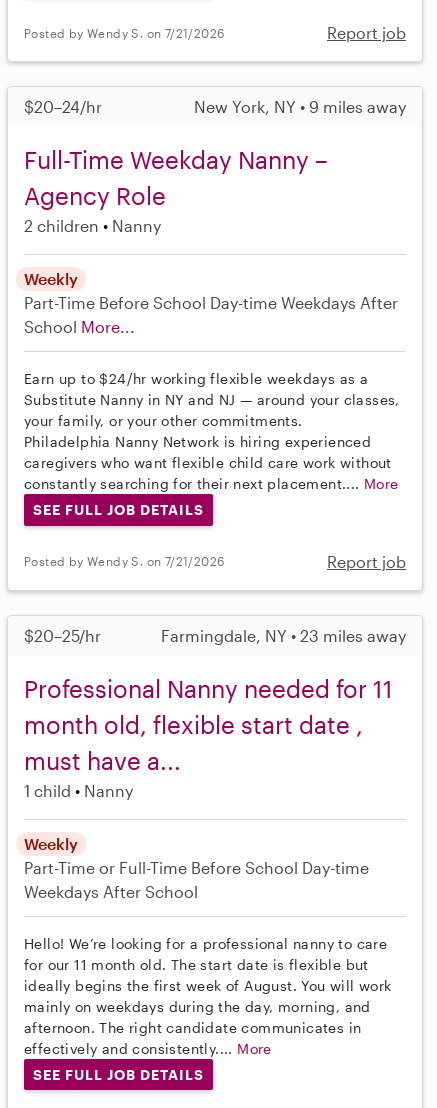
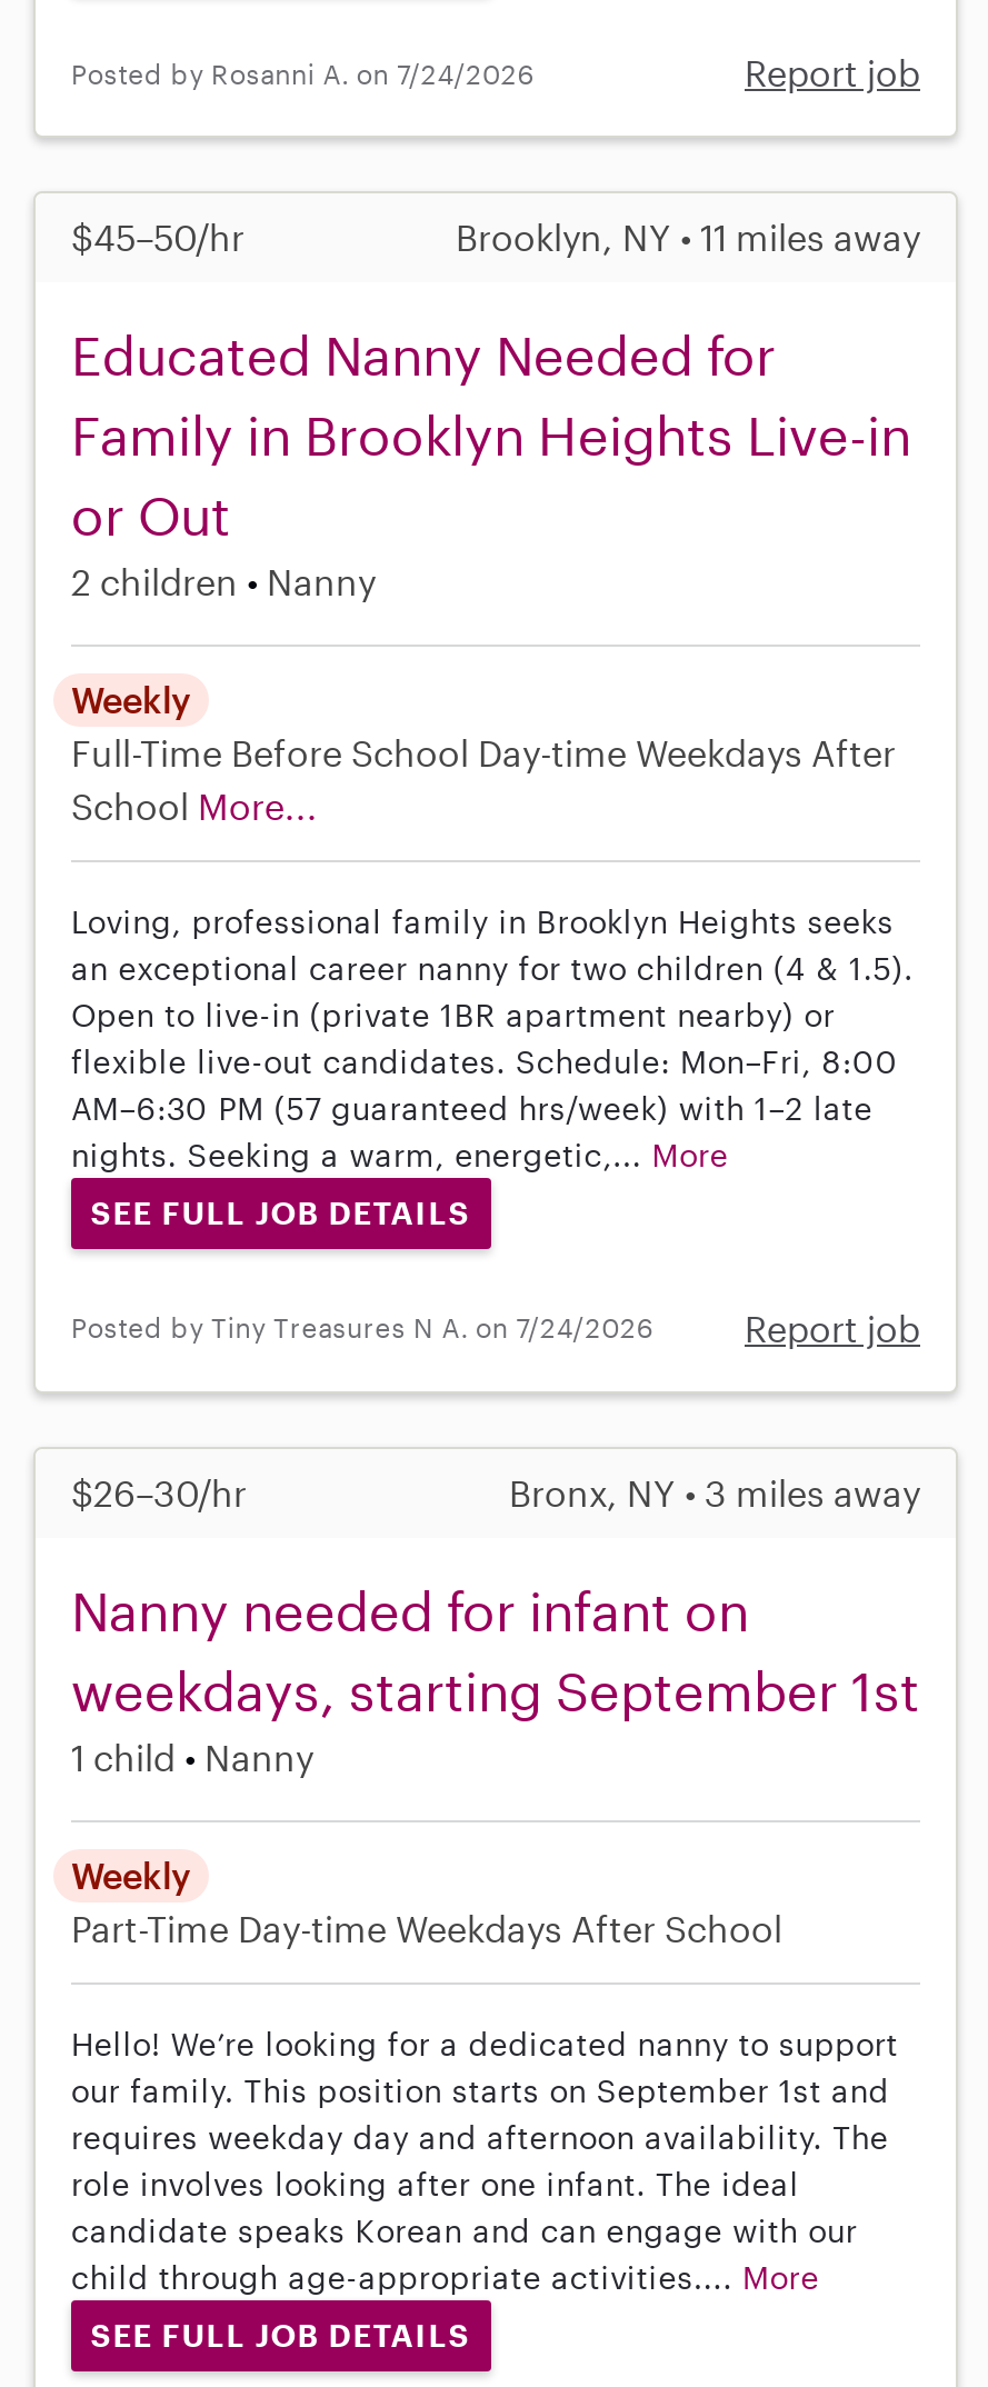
- Posted by Wendy S. on 7/21/2026
+ Posted by Rosanni A. on 7/24/2026

- $20–24/hr
- New York, NY • 9 miles away
+ $45–50/hr
+ Brooklyn, NY • 11 miles away

- Full-Time Weekday Nanny –
- Agency Role
+ Educated Nanny Needed for
+ Family in Brooklyn Heights Live-in
+ or Out

moved down: 2 children | Nanny | Weekly

- Part-Time Before School Day-time Weekdays After
+ Full-Time Before School Day-time Weekdays After

moved down: School More...

- Earn up to $24/hr working flexible weekdays as a
- Substitute Nanny in NY and NJ — around your classes,
- your family, or your other commitments.
- Philadelphia Nanny Network is hiring experienced
- caregivers who want flexible child care work without
- constantly searching for their next placement.... More
+ Loving, professional family in Brooklyn Heights seeks
+ an exceptional career nanny for two children (4 & 1.5).
+ Open to live-in (private 1BR apartment nearby) or
+ flexible live-out candidates. Schedule: Mon–Fri, 8:00
+ AM–6:30 PM (57 guaranteed hrs/week) with 1–2 late
+ nights. Seeking a warm, energetic,... More

moved down: SEE FULL JOB DETAILS | Report job

- Posted by Wendy S. on 7/21/2026
+ Posted by Tiny Treasures N A. on 7/24/2026

- $20–25/hr
- Farmingdale, NY • 23 miles away
+ $26–30/hr
+ Bronx, NY • 3 miles away

- Professional Nanny needed for 11
- month old, flexible start date ,
- must have a...
+ Nanny needed for infant on
+ weekdays, starting September 1st

- Part-Time or Full-Time Before School Day-time
- Weekdays After School
+ Part-Time Day-time Weekdays After School

- Hello! We’re looking for a professional nanny to care
- for our 11 month old. The start date is flexible but
- ideally begins the first week of August. You will work
- mainly on weekdays during the day, morning, and
- afternoon. The right candidate communicates in
- effectively and consistently.... More
+ Hello! We’re looking for a dedicated nanny to support
+ our family. This position starts on September 1st and
+ requires weekday day and afternoon availability. The
+ role involves looking after one infant. The ideal
+ candidate speaks Korean and can engage with our
+ child through age-appropriate activities.... More
